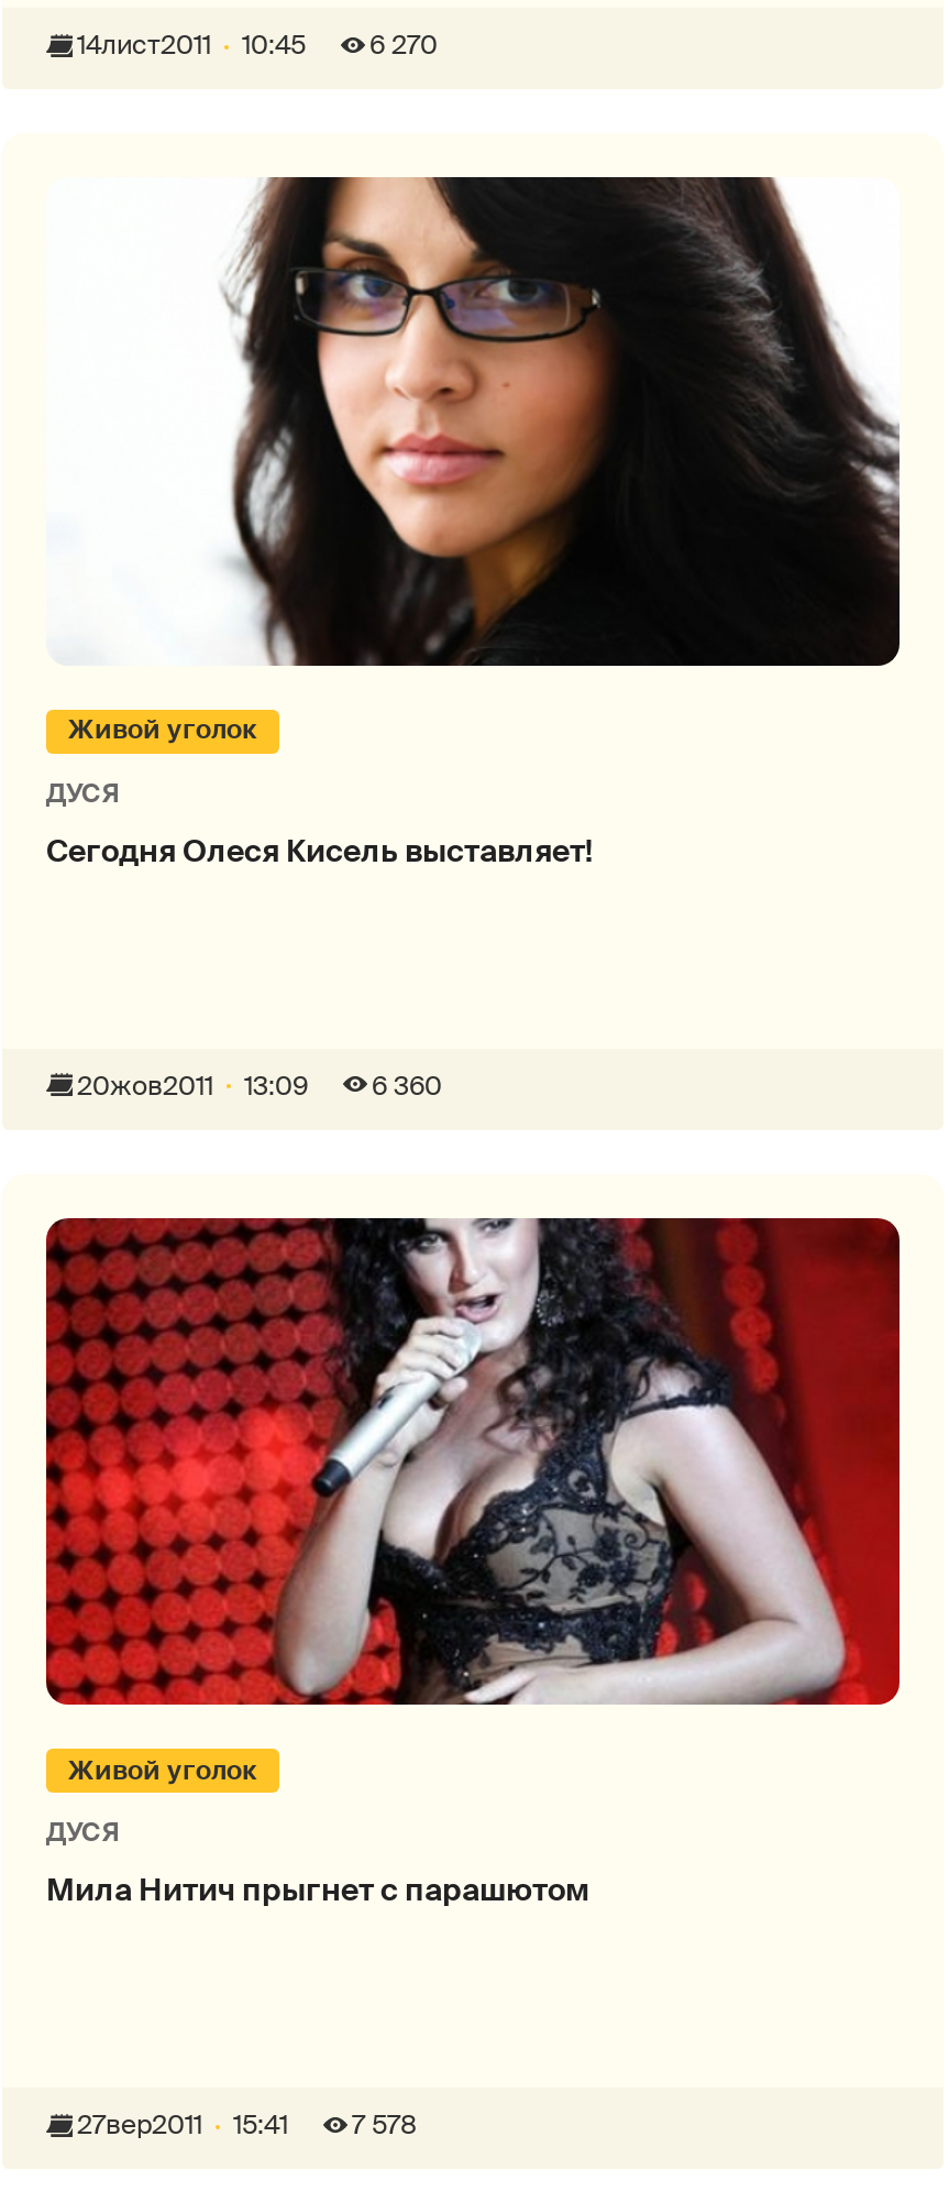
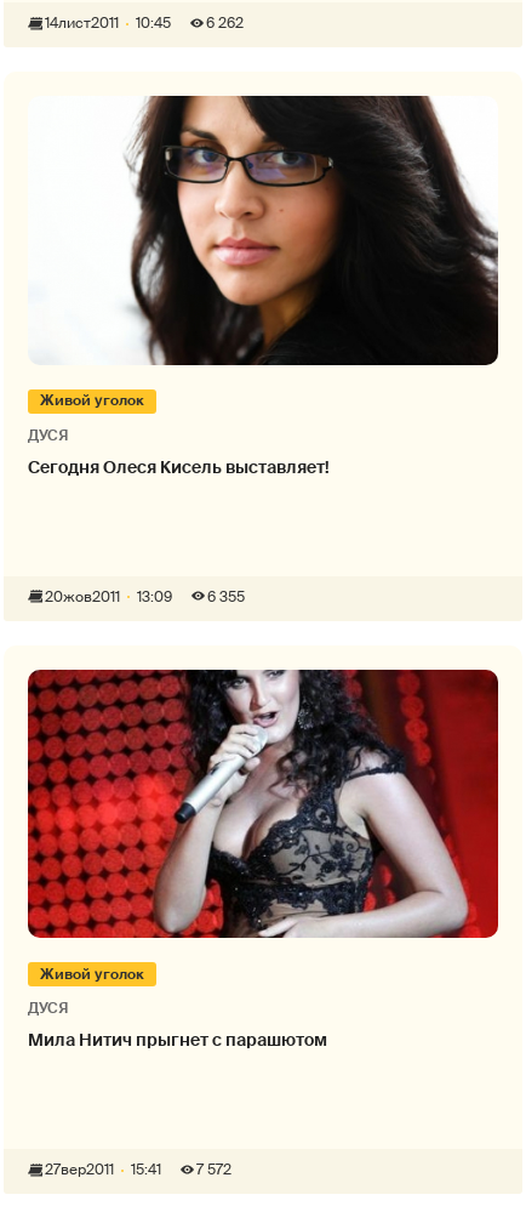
- 14лист2011 10:45 6 270
+ 14лист2011 10:45 6 262

- 6 360
+ 6 355

- 7 578
+ 7 572
